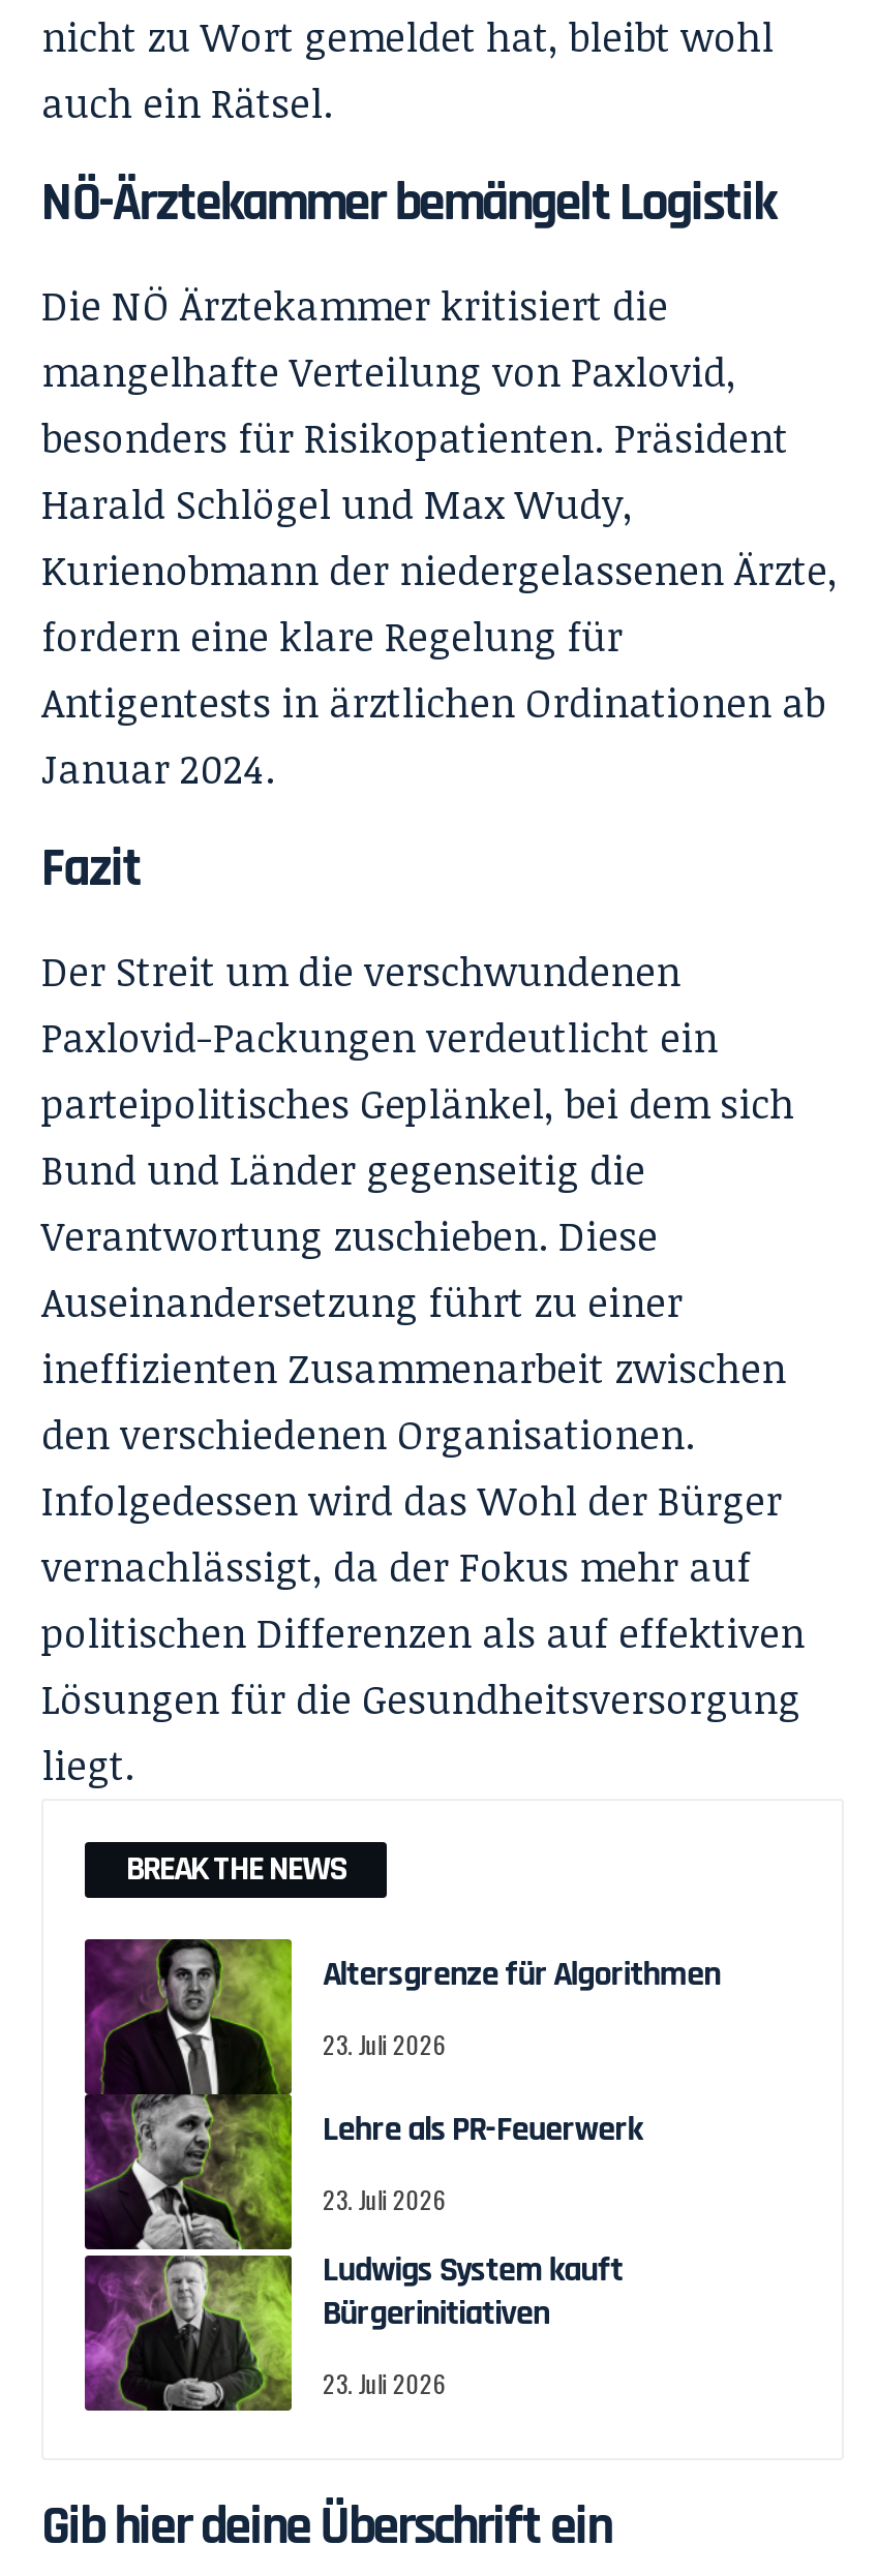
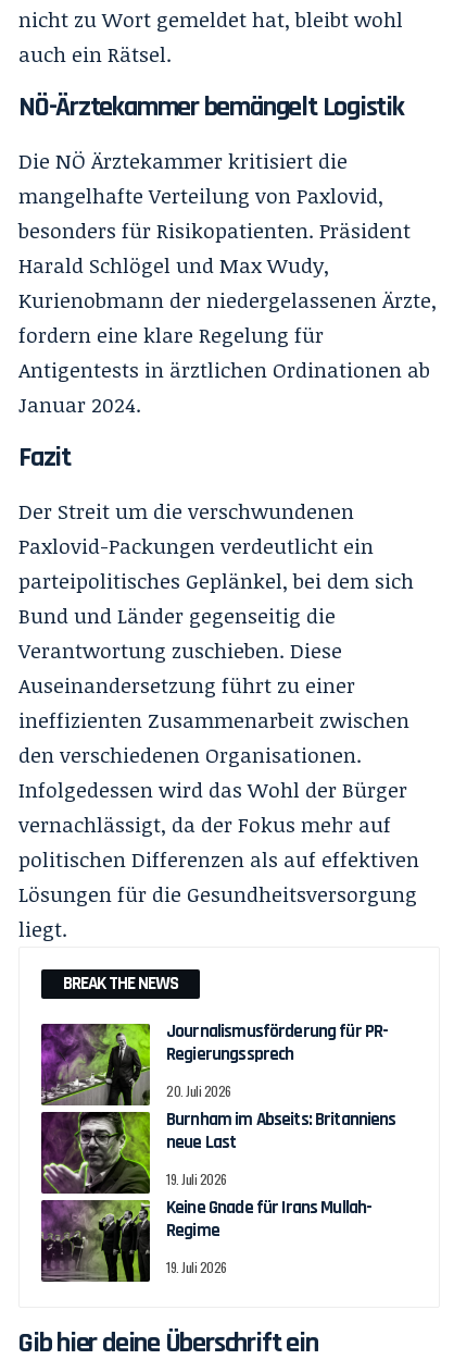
- [image]
- Altersgrenze für Algorithmen
- 23. Juli 2026
- Lehre als PR-Feuerwerk
- 23. Juli 2026
- Ludwigs System kauft
- Bürgerinitiativen
- 23. Juli 2026
+ [image]
+ Journalismusförderung für PR-
+ Regierungssprech
+ 20. Juli 2026
+ Burnham im Abseits: Britanniens
+ neue Last
+ 19. Juli 2026
+ Keine Gnade für Irans Mullah-
+ Regime
+ 19. Juli 2026
